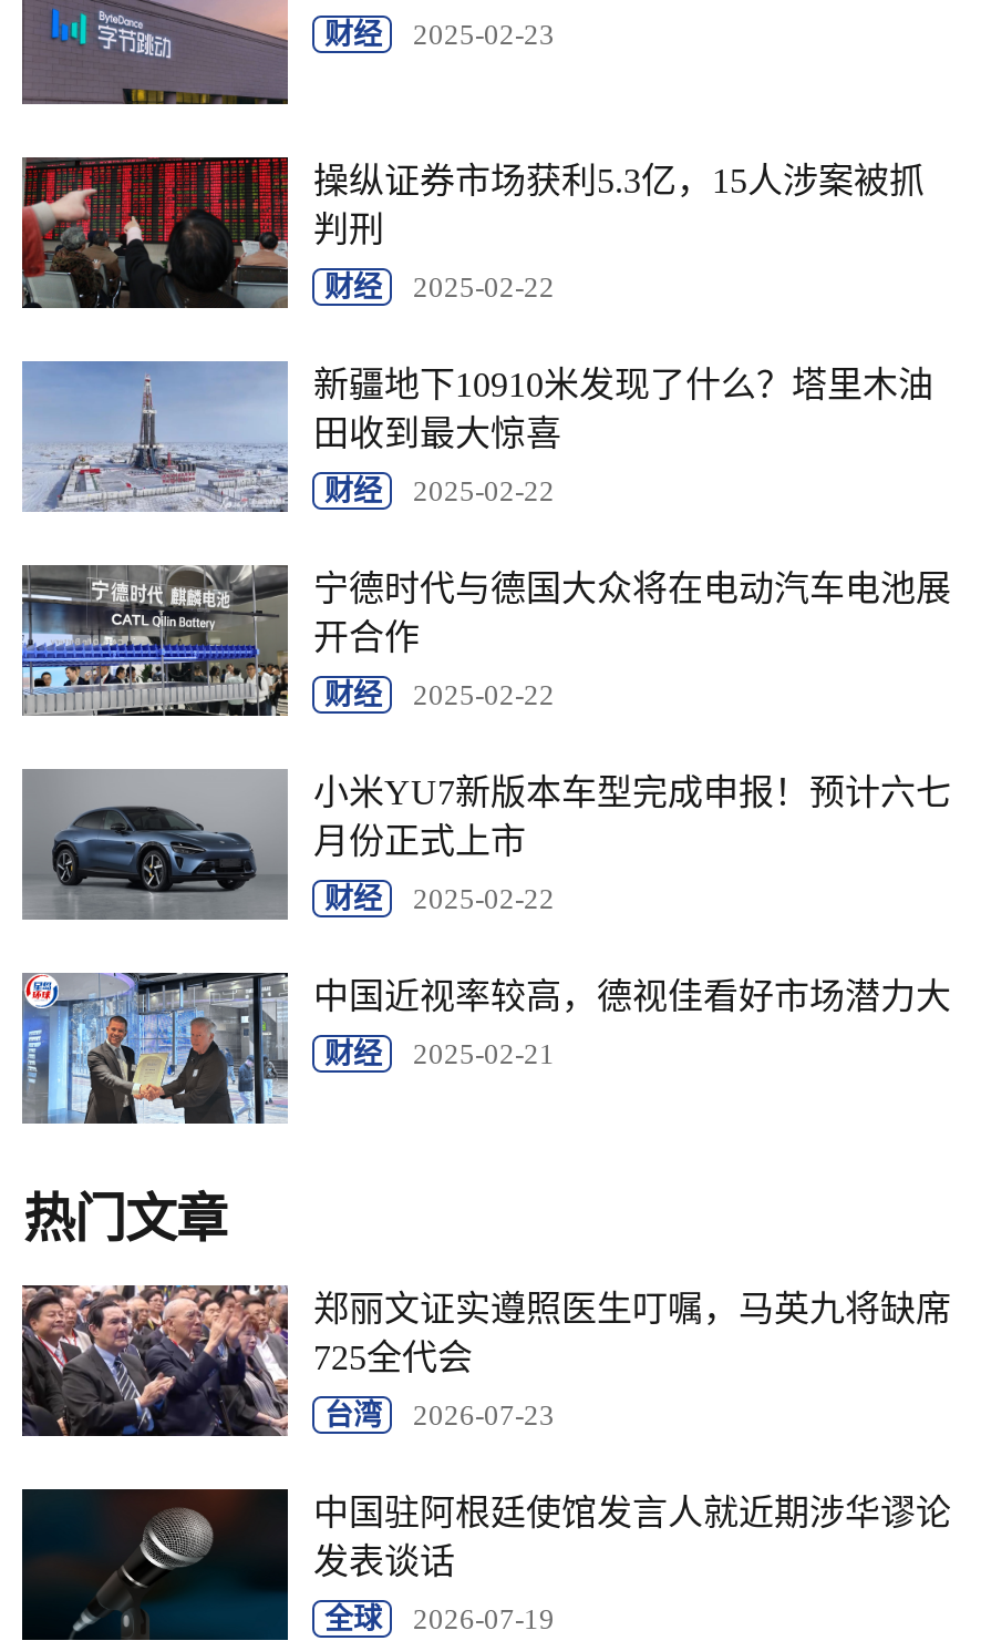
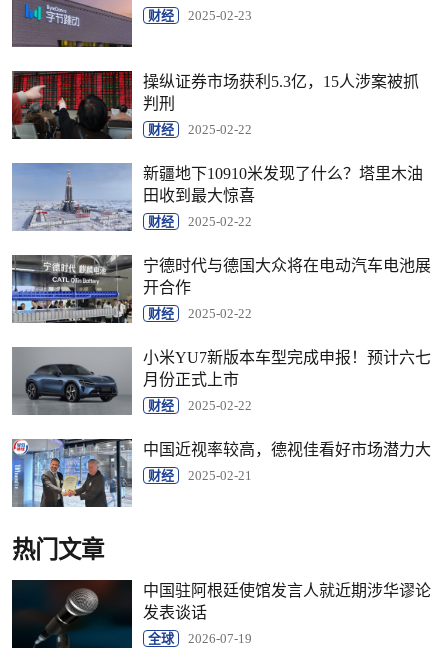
- [image]
- 郑丽文证实遵照医生叮嘱，马英九将缺席
- 725全代会
- 台湾
- 2026-07-23
